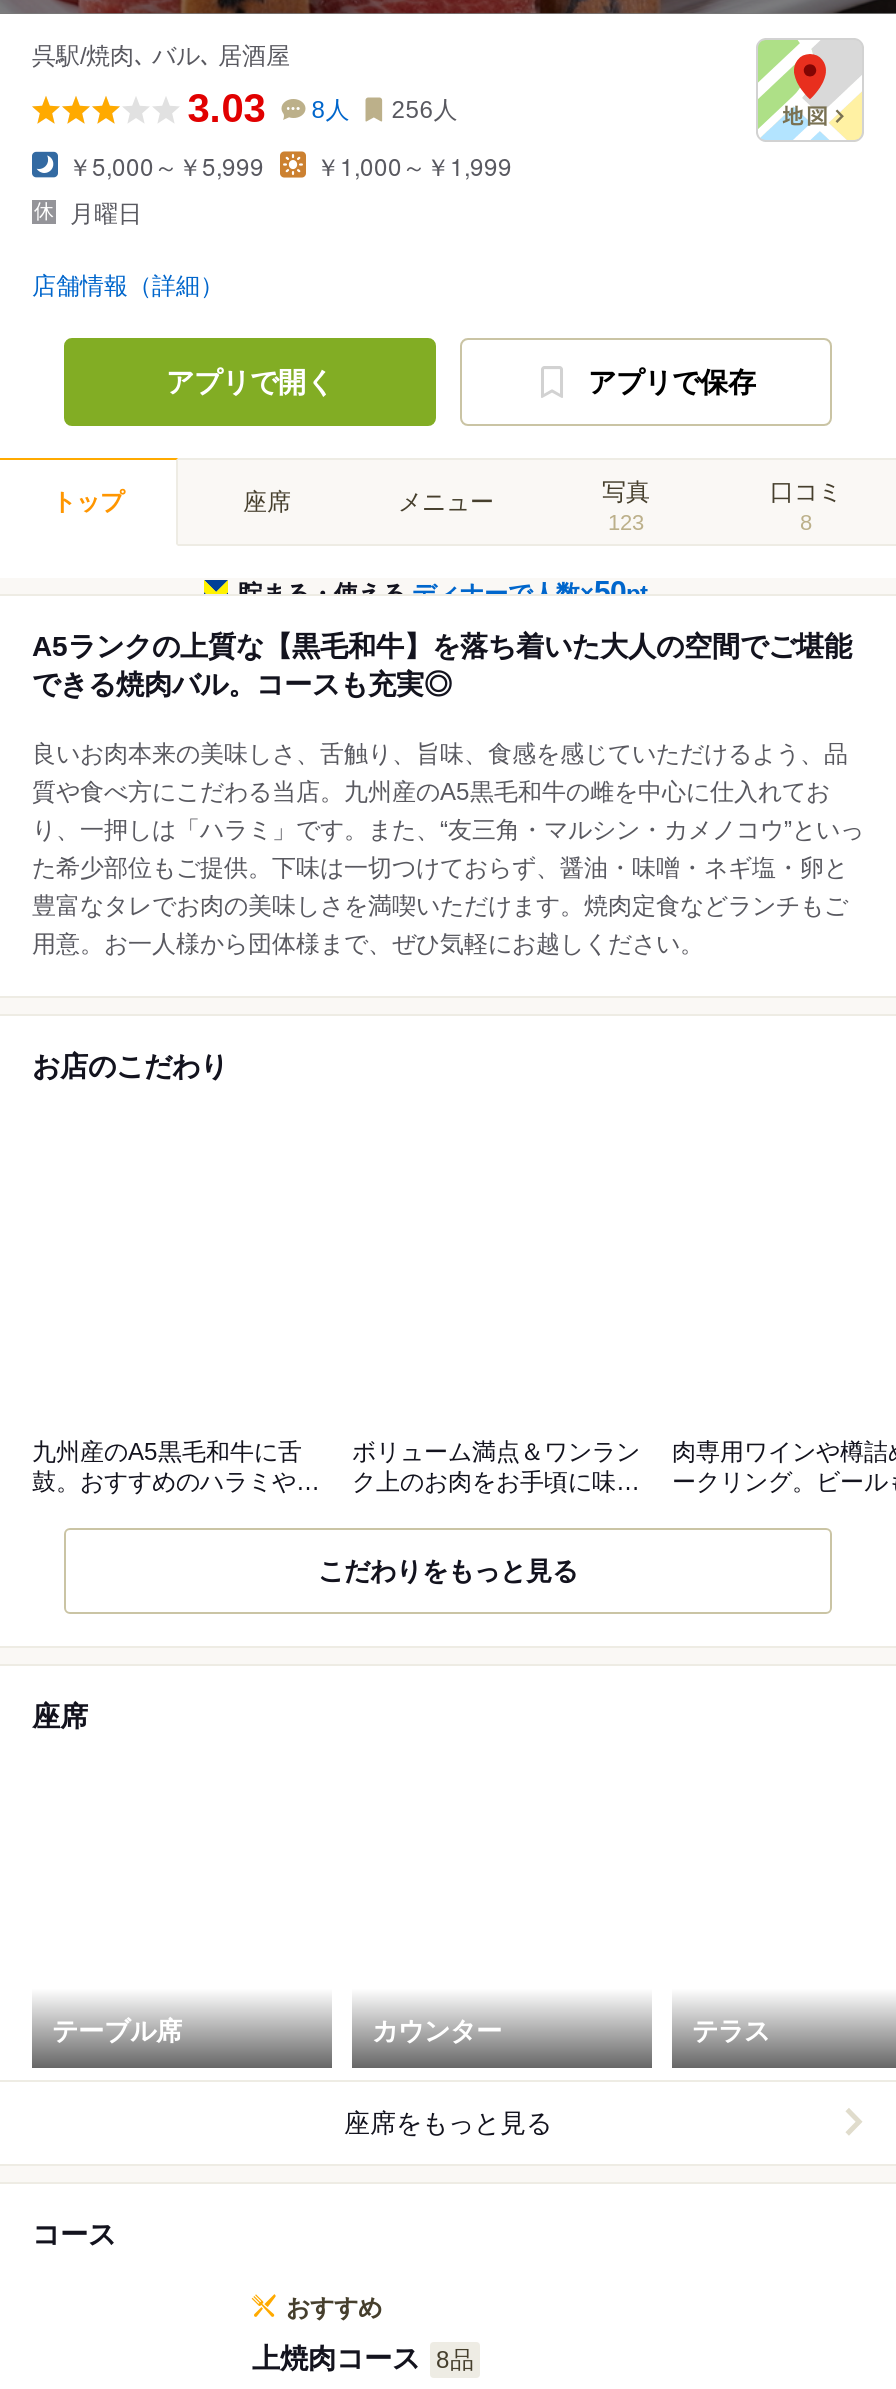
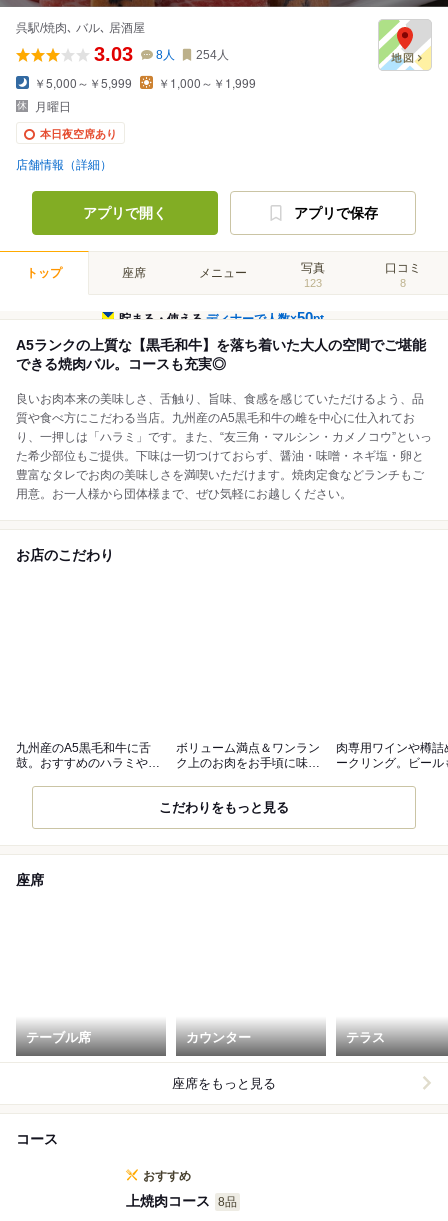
- 3.03 8人 256人
+ 3.03 8人 254人

+ 本日夜空席あり
